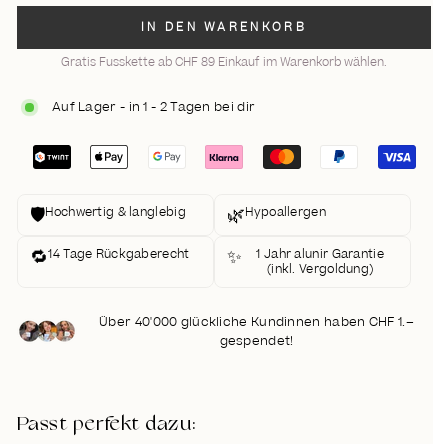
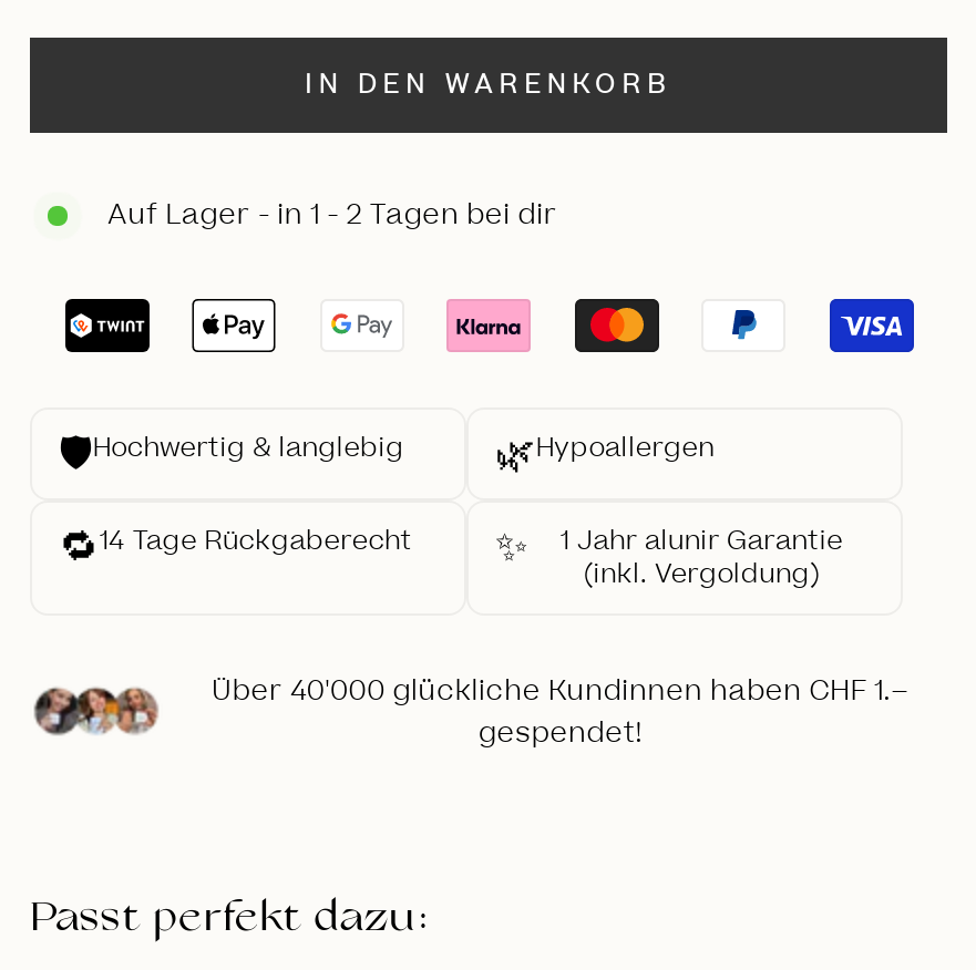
- Gratis Fusskette ab CHF 89 Einkauf im Warenkorb wählen.
